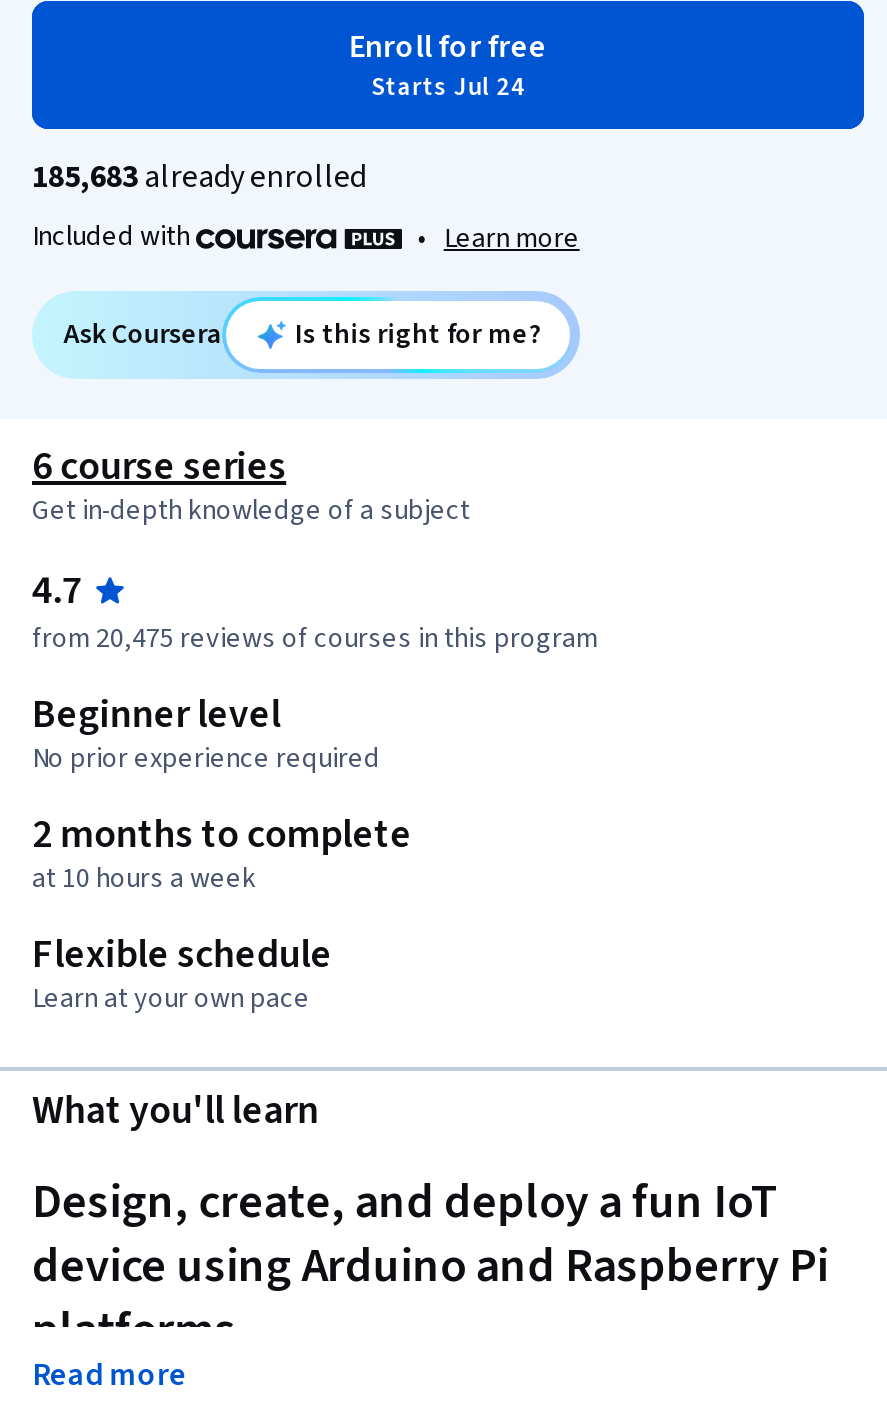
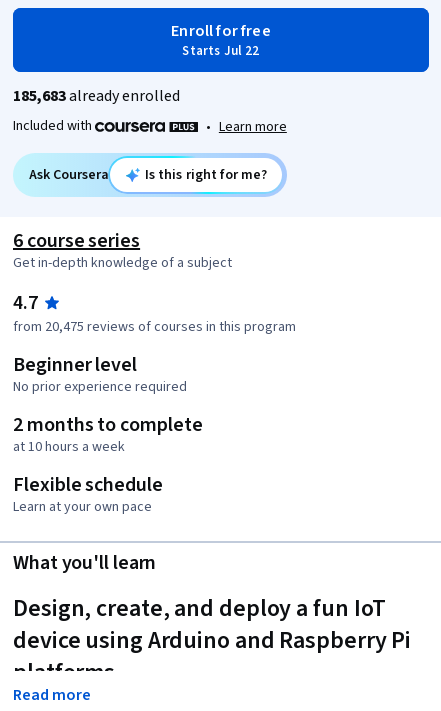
- Starts Jul 24
+ Starts Jul 22
